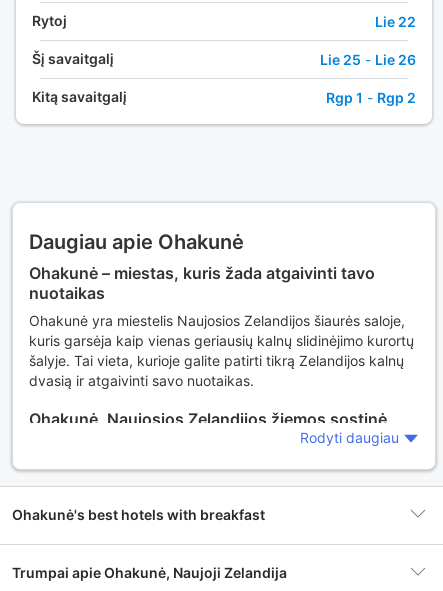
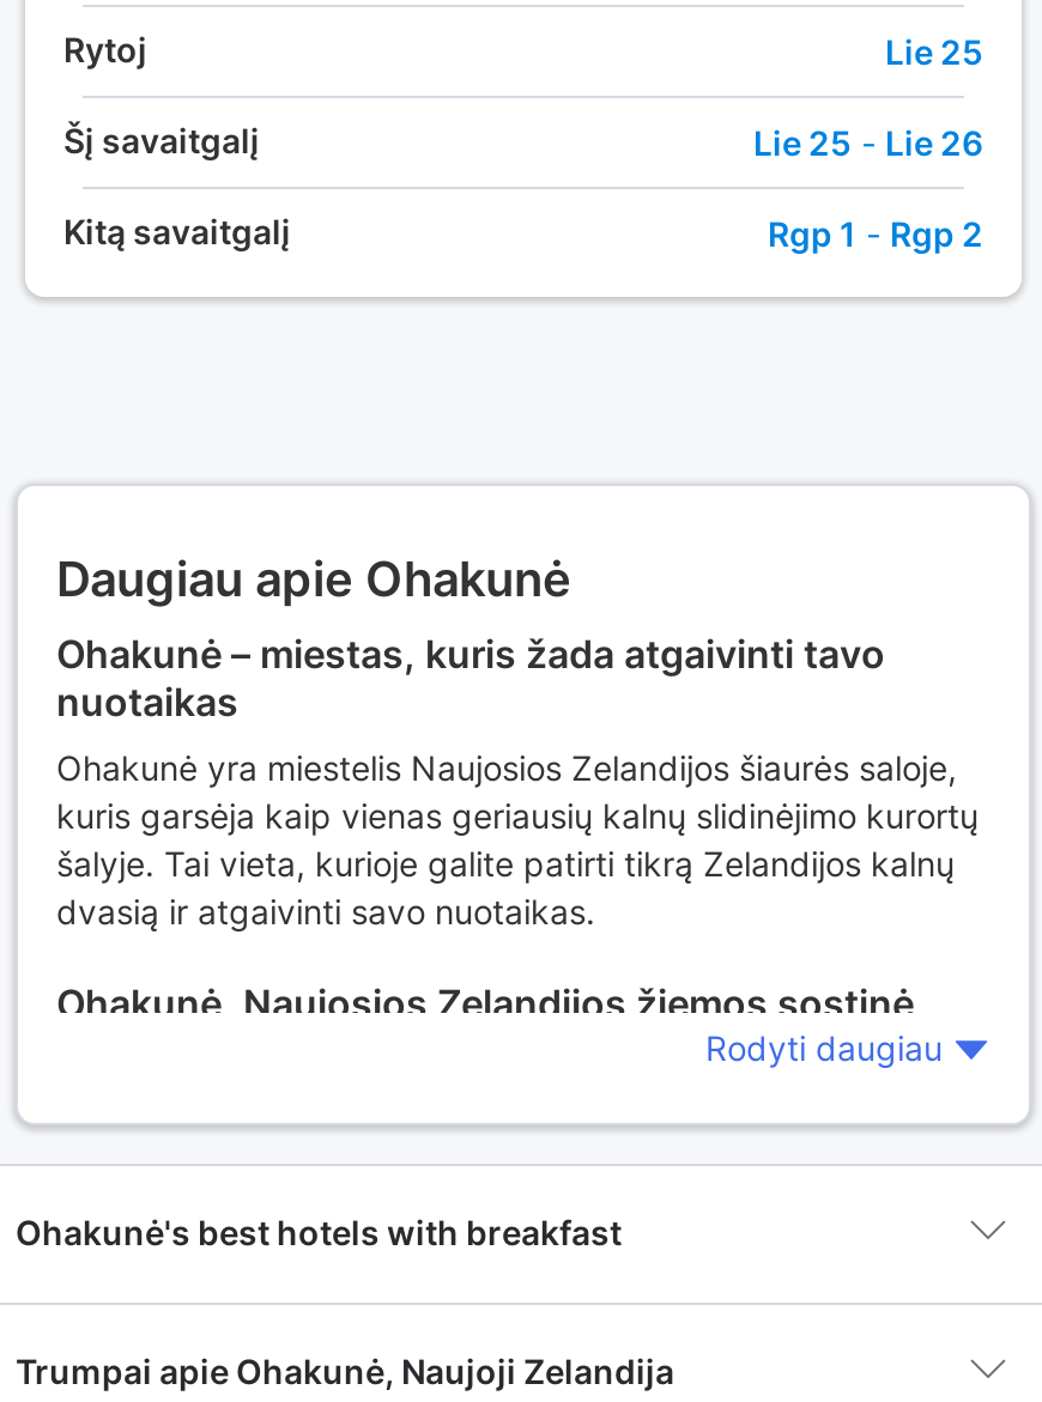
- Lie 22
+ Lie 25
